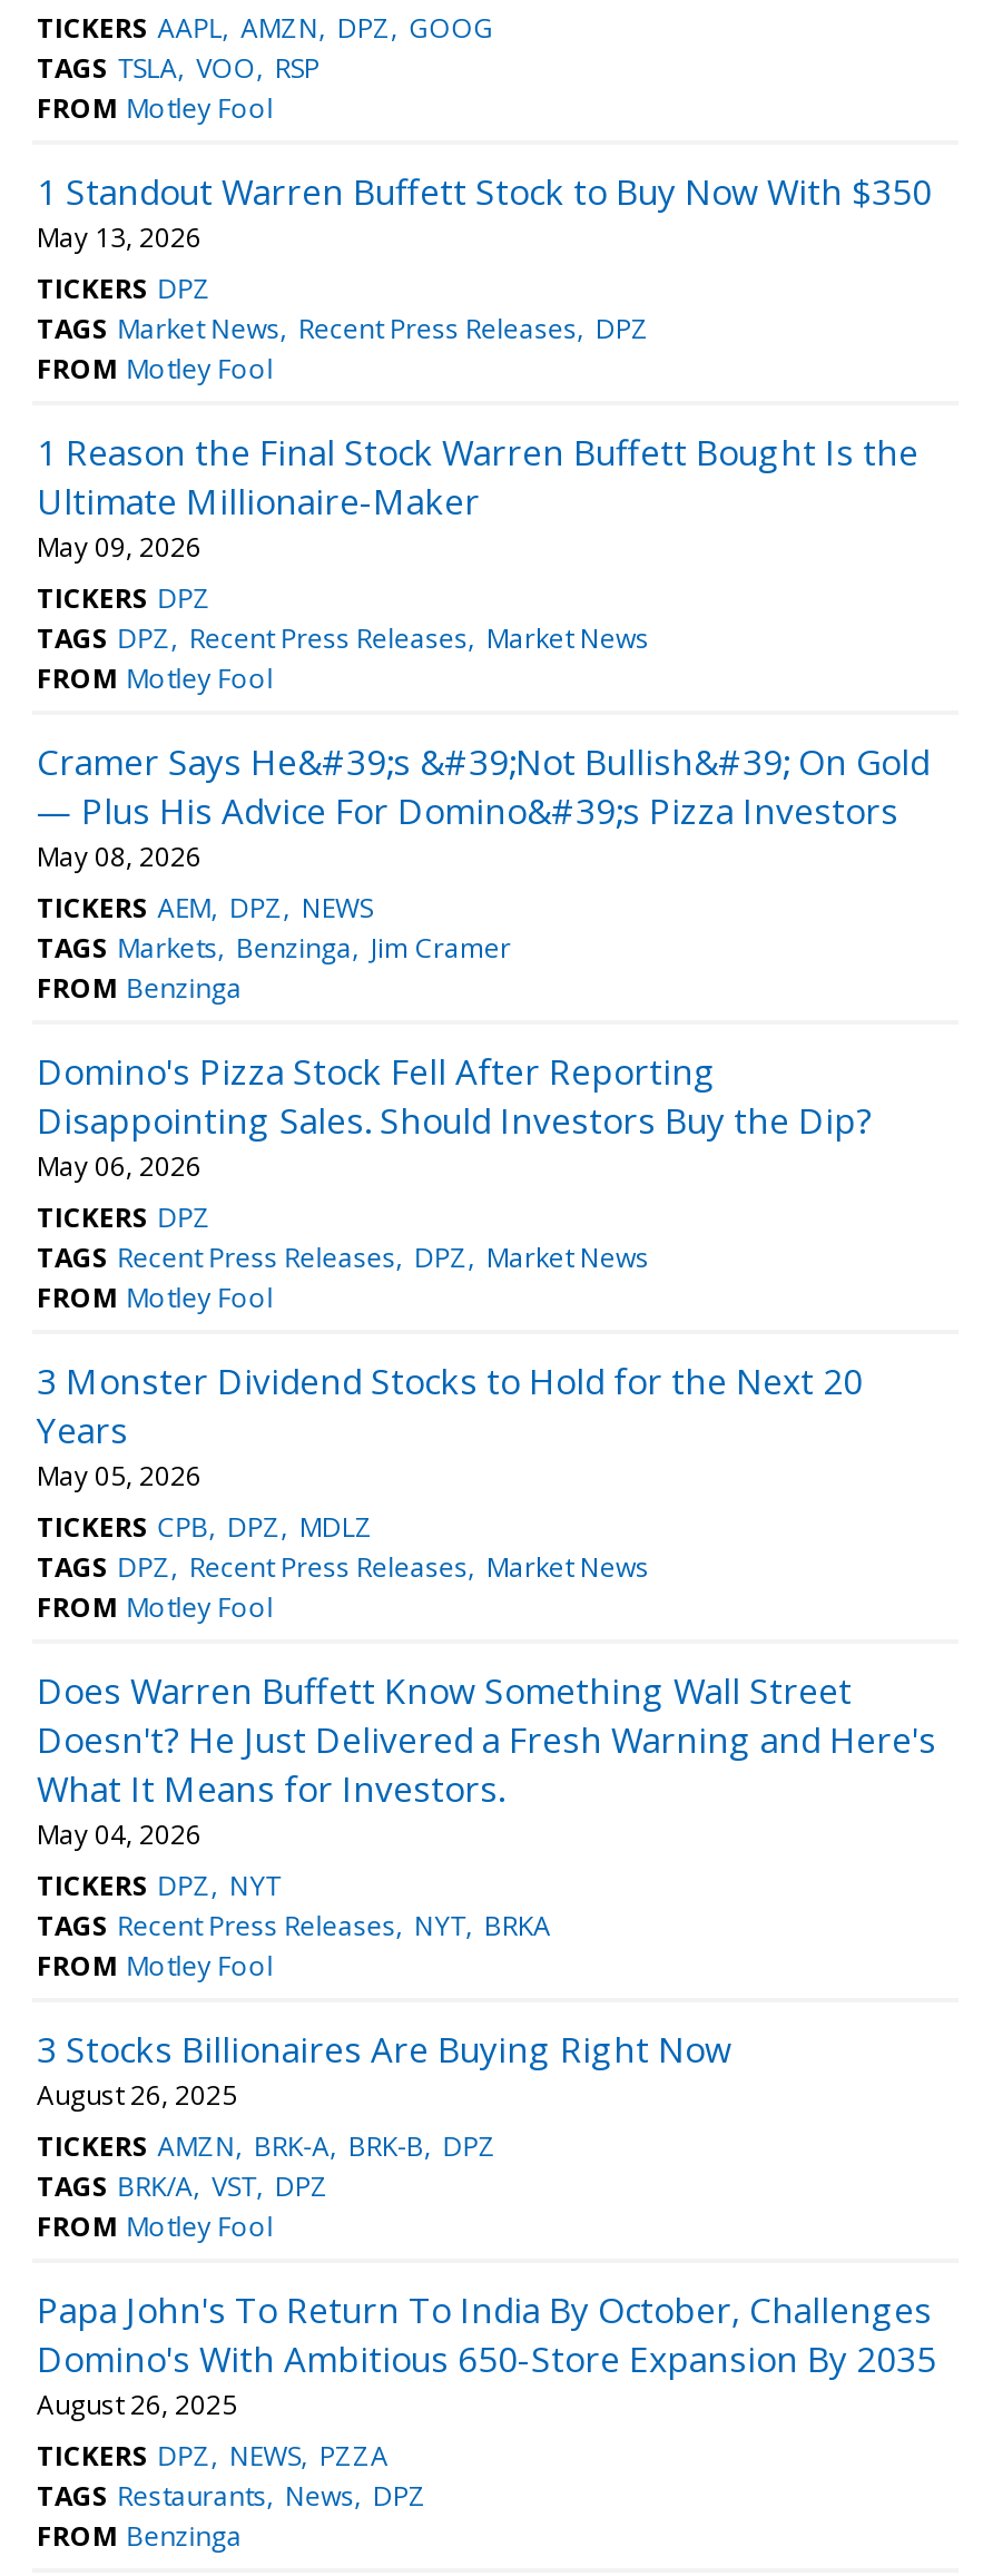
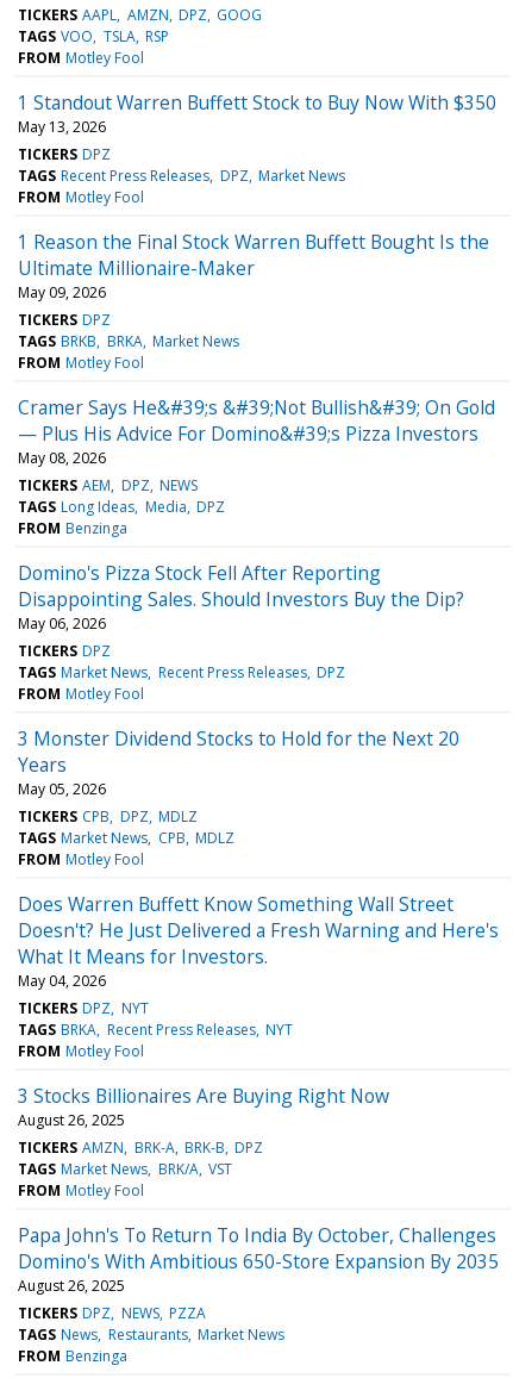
- TAGS TSLA VOO RSP
+ TAGS VOO TSLA RSP

moved down: TAGS Market News Recent Press Releases DPZ

- TAGS DPZ Recent Press Releases Market News
+ TAGS BRKB BRKA Market News

- TAGS Markets Benzinga Jim Cramer
+ TAGS Long Ideas Media DPZ

moved up: TAGS Recent Press Releases DPZ Market News

- TAGS DPZ Recent Press Releases Market News
+ TAGS Market News CPB MDLZ

- TAGS Recent Press Releases NYT BRKA
+ TAGS BRKA Recent Press Releases NYT

- TAGS BRK/A VST DPZ
+ TAGS Market News BRK/A VST

- TAGS Restaurants News DPZ
+ TAGS News Restaurants Market News
